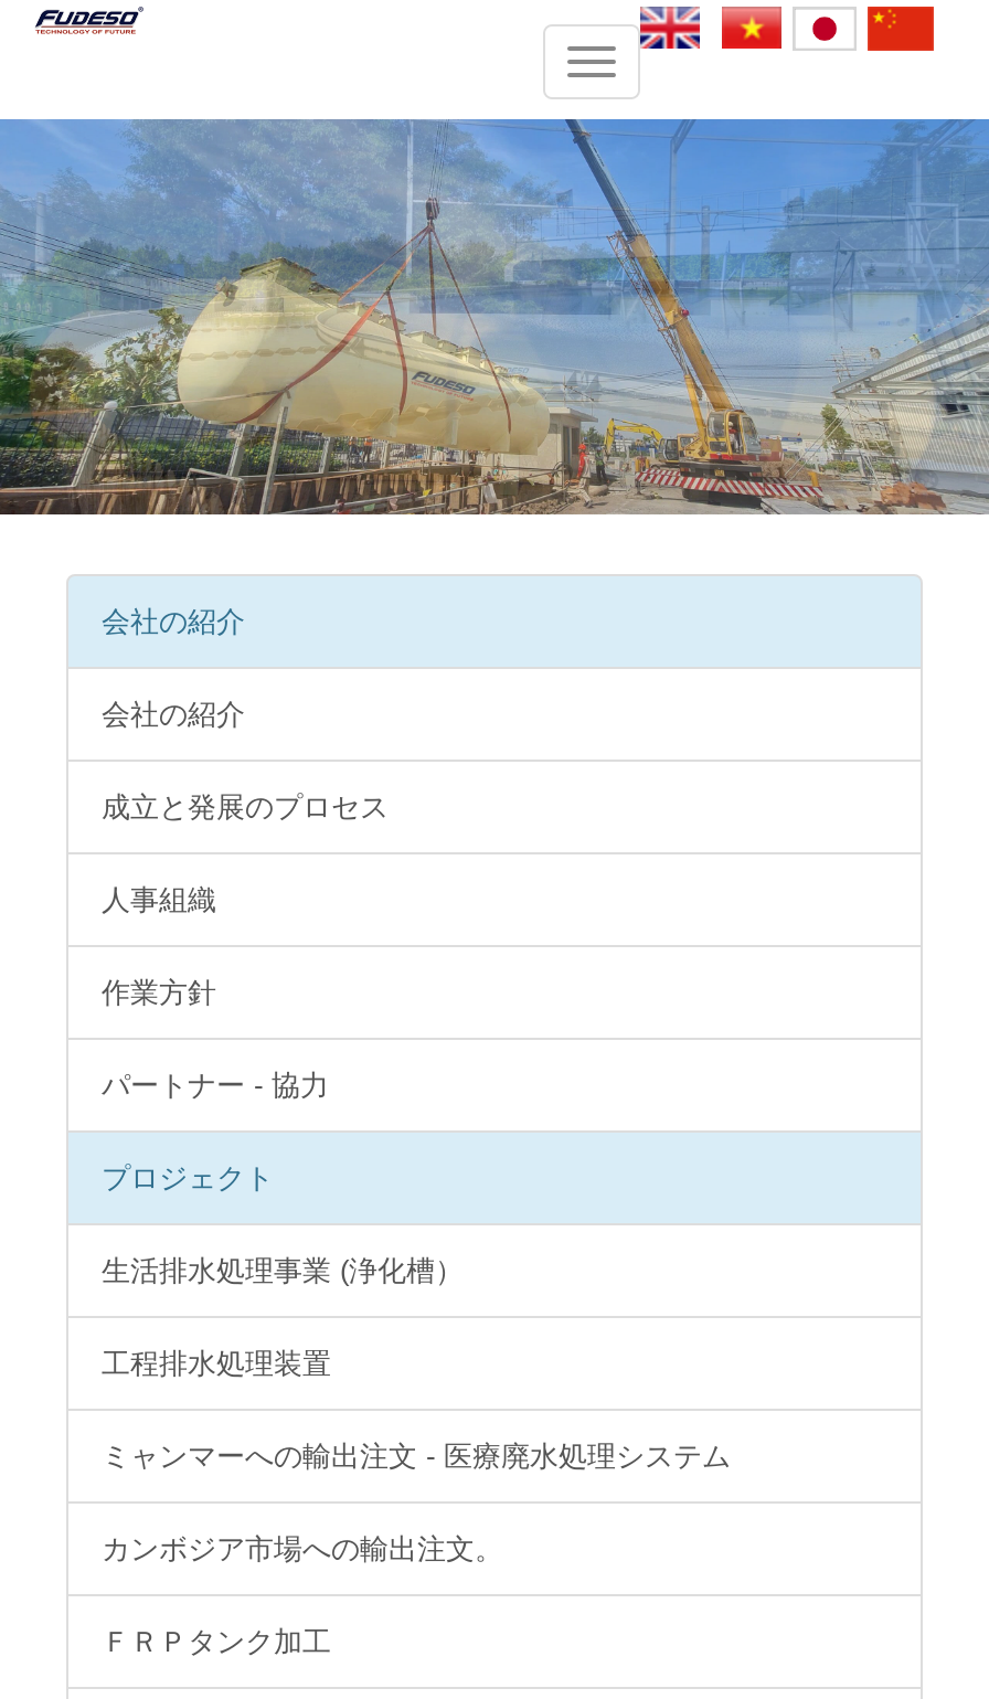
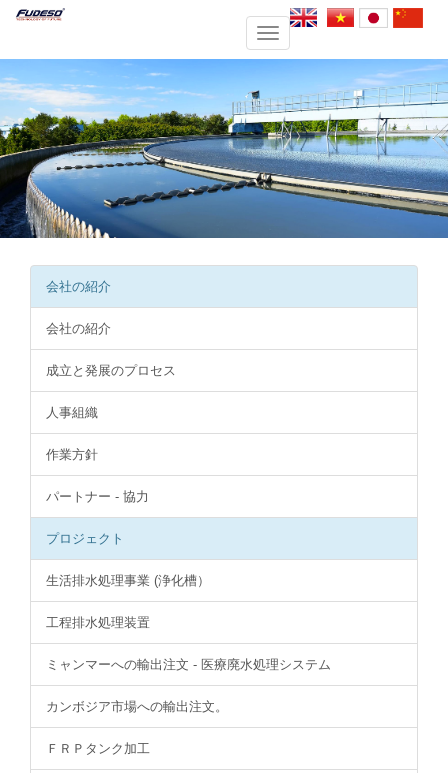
- [image]
+ [image]
